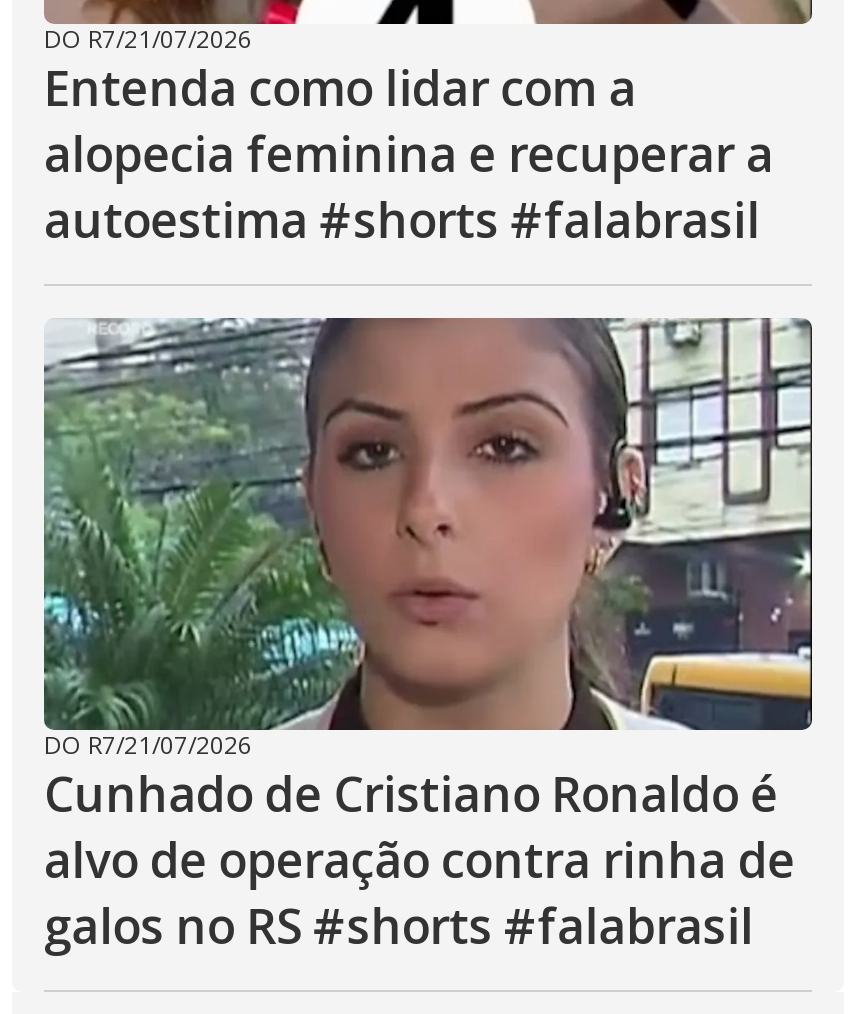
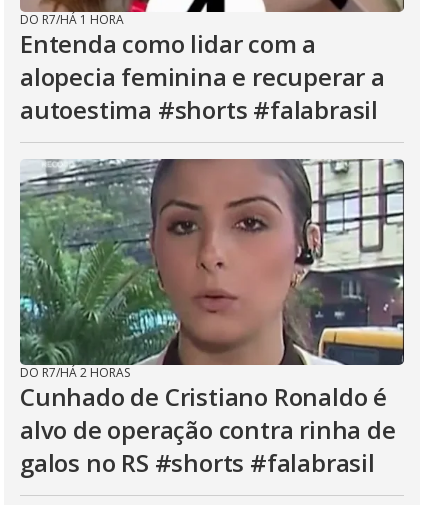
- DO R7/21/07/2026
+ DO R7/HÁ 1 HORA

- DO R7/21/07/2026
+ DO R7/HÁ 2 HORAS
